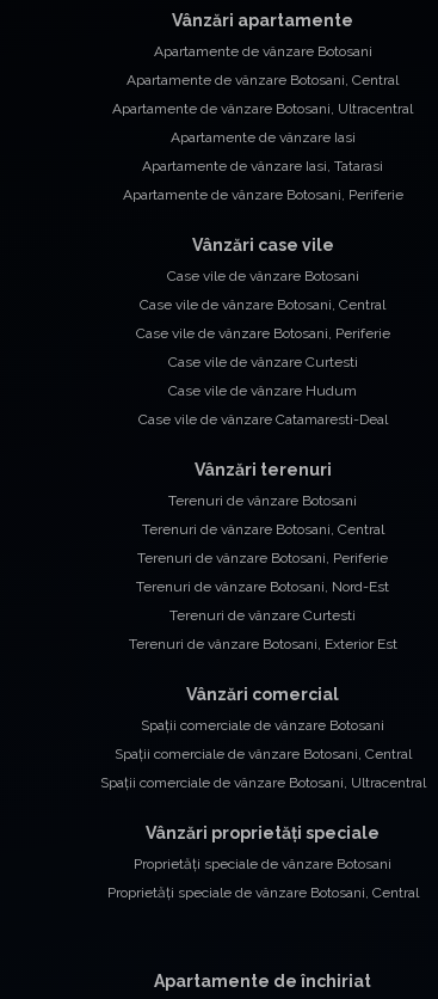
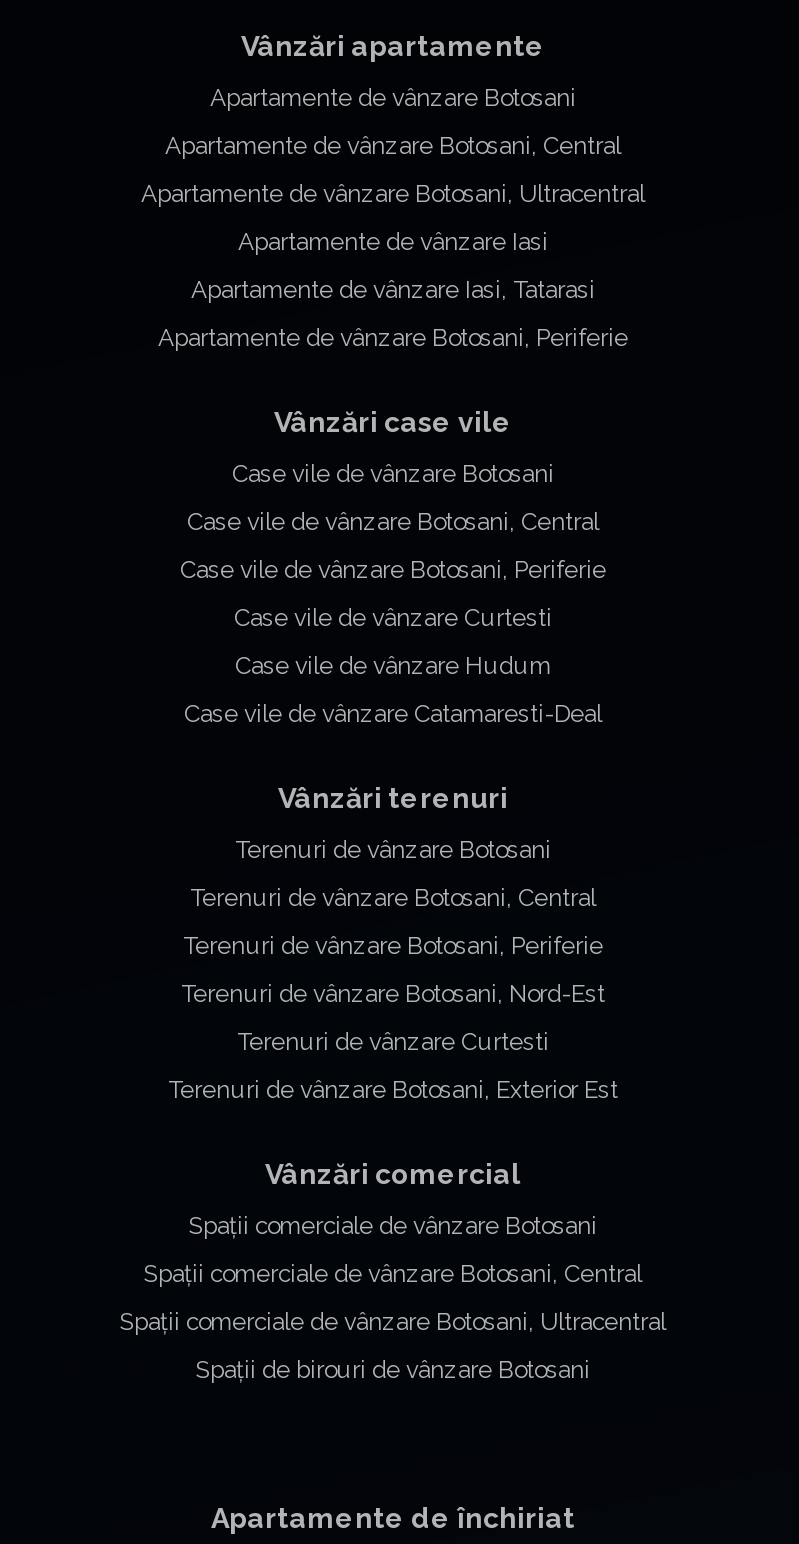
- Vânzări proprietăți speciale
- Proprietăți speciale de vânzare Botosani
- Proprietăți speciale de vânzare Botosani, Central
+ Spații de birouri de vânzare Botosani
